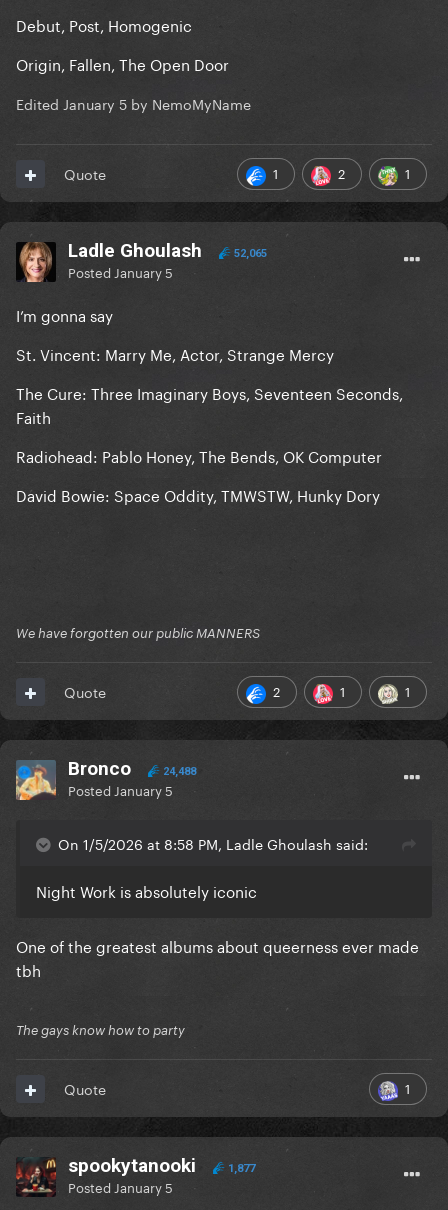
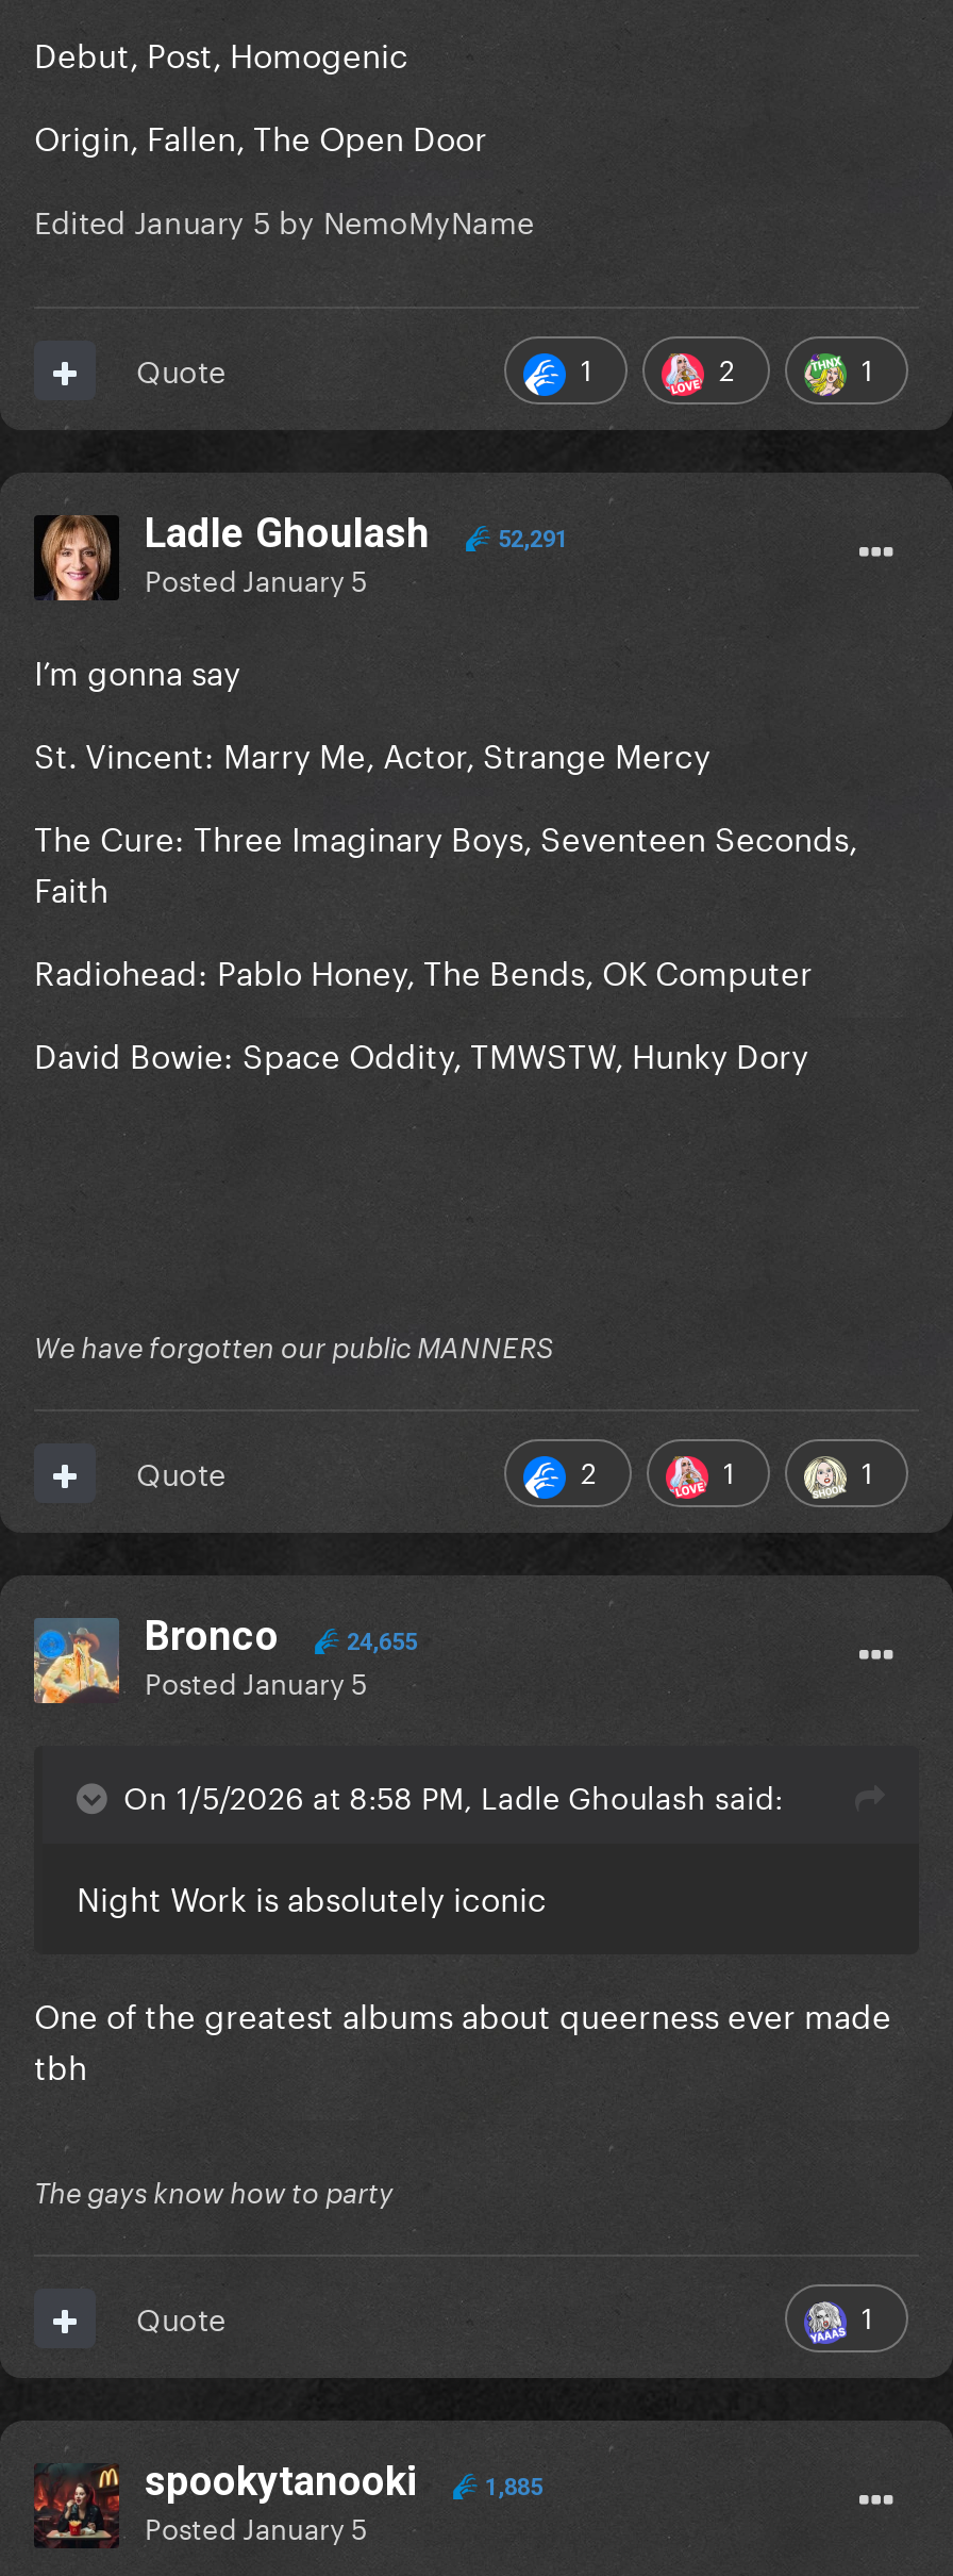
- 52,065
+ 52,291

- 24,488
+ 24,655

- 1,877
+ 1,885
